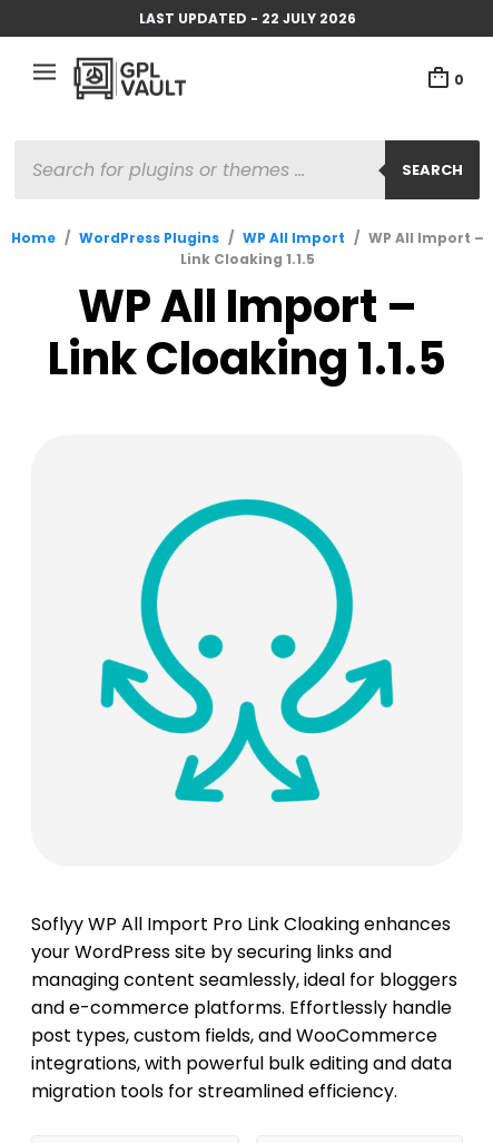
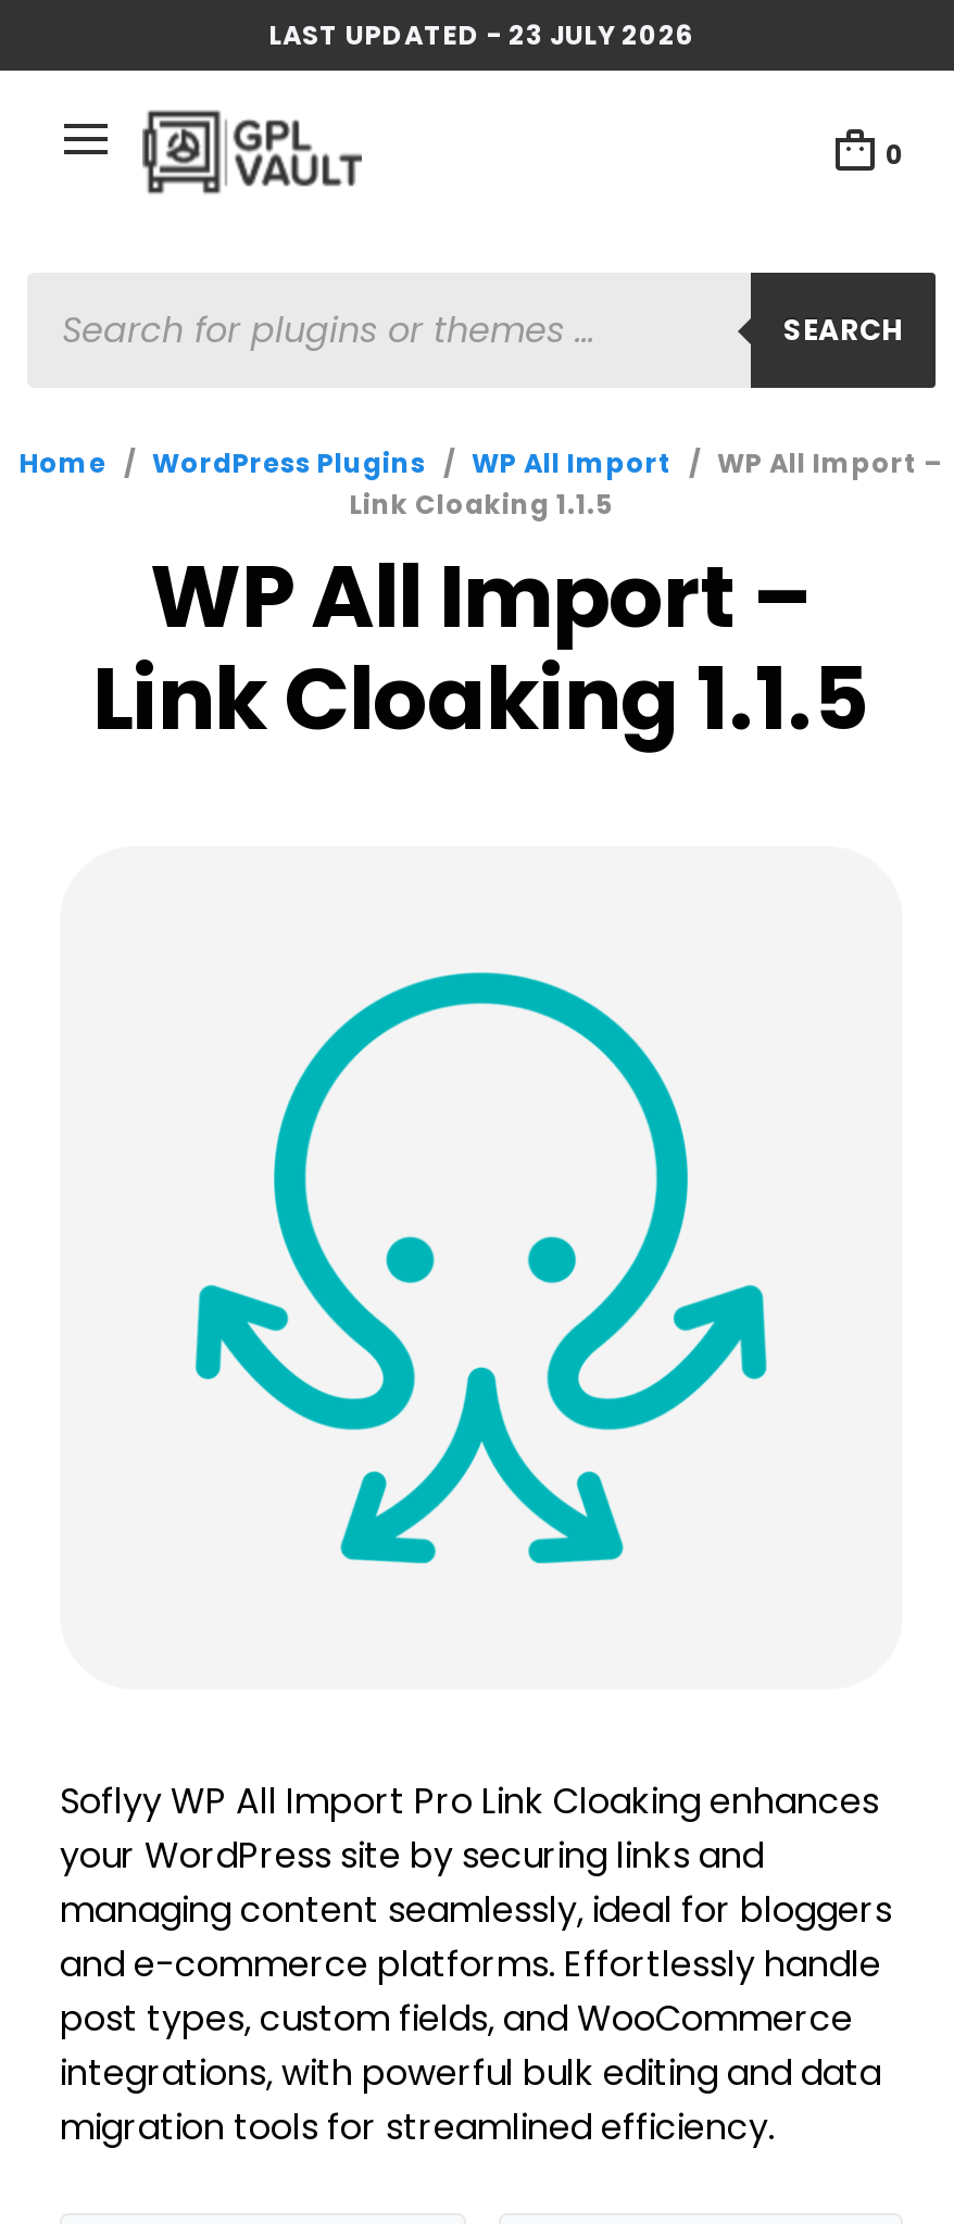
- LAST UPDATED - 22 JULY 2026
+ LAST UPDATED - 23 JULY 2026
